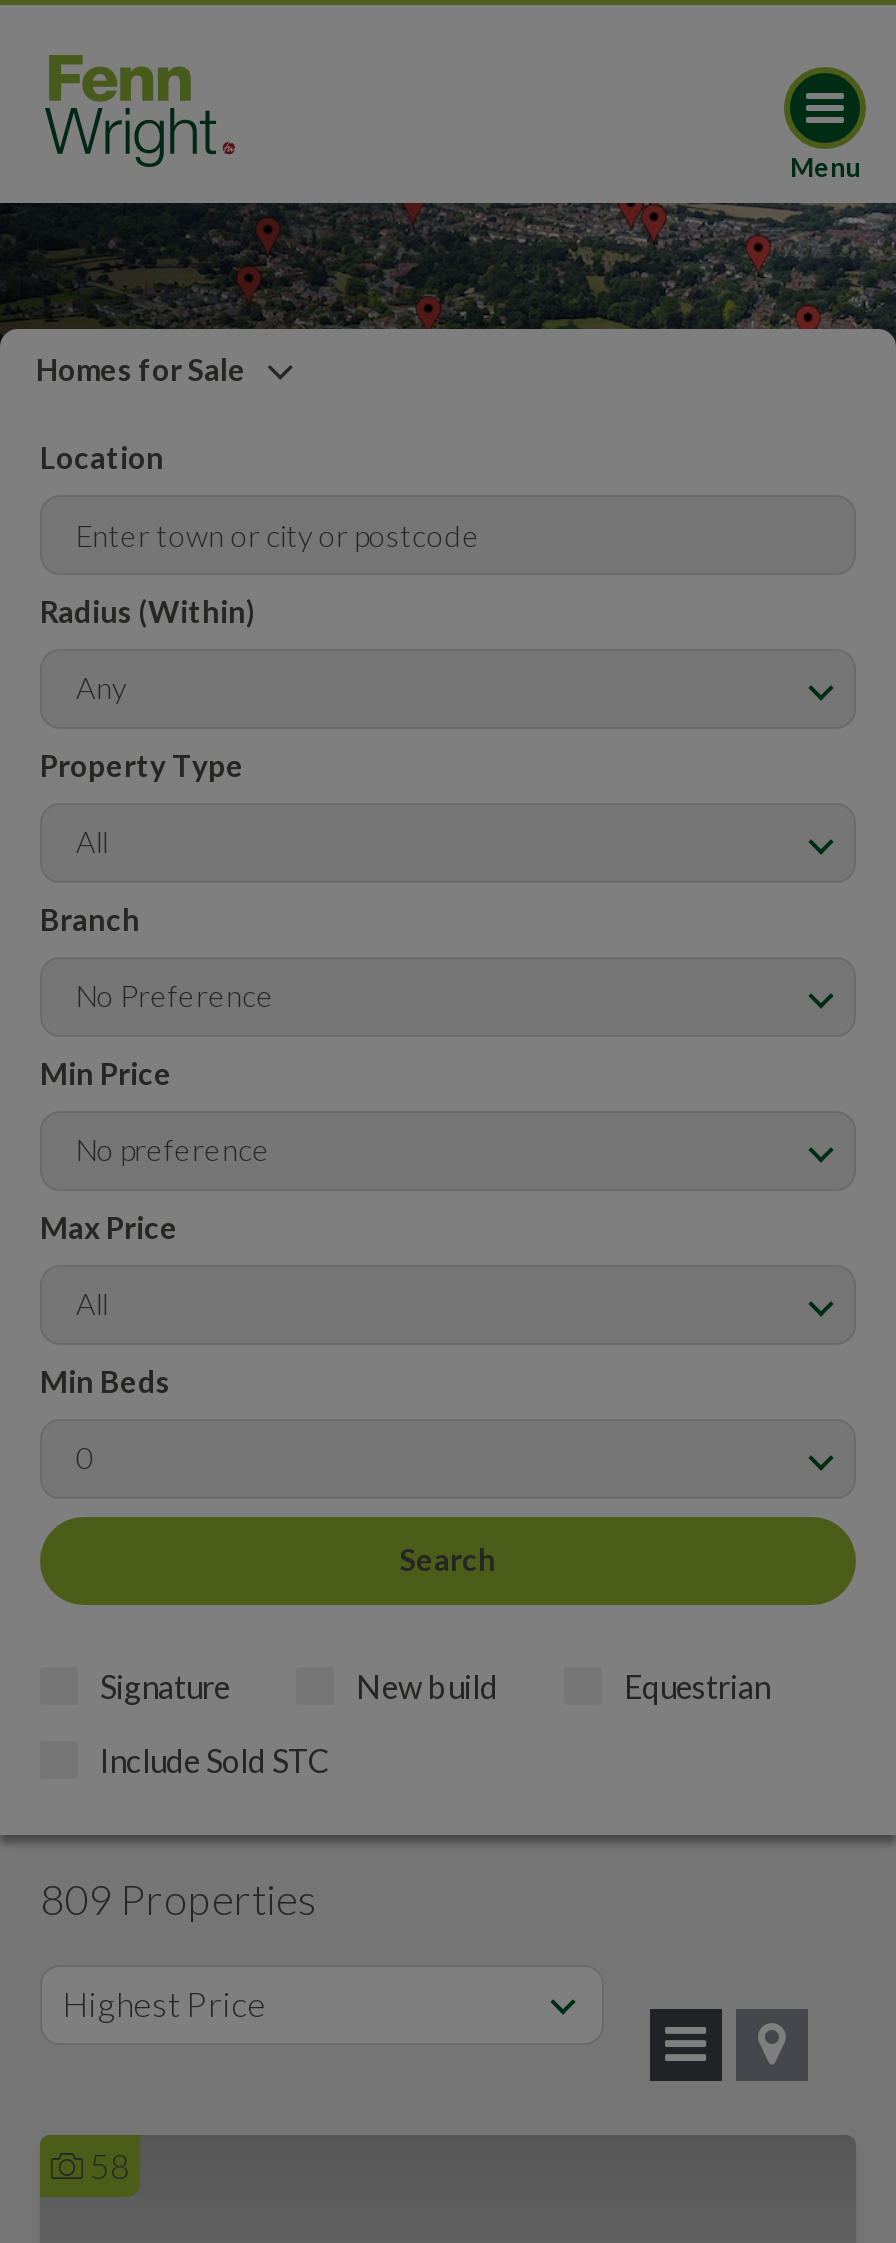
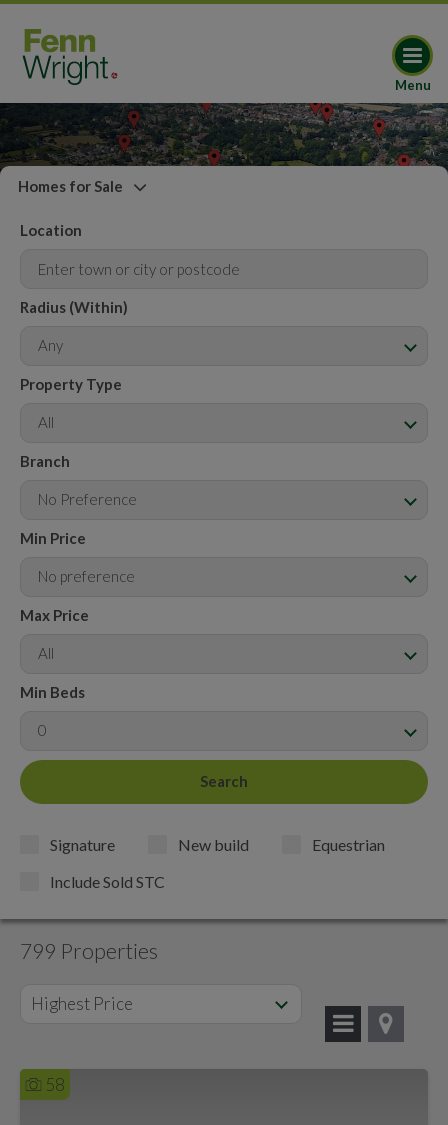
- 809 Properties
+ 799 Properties
